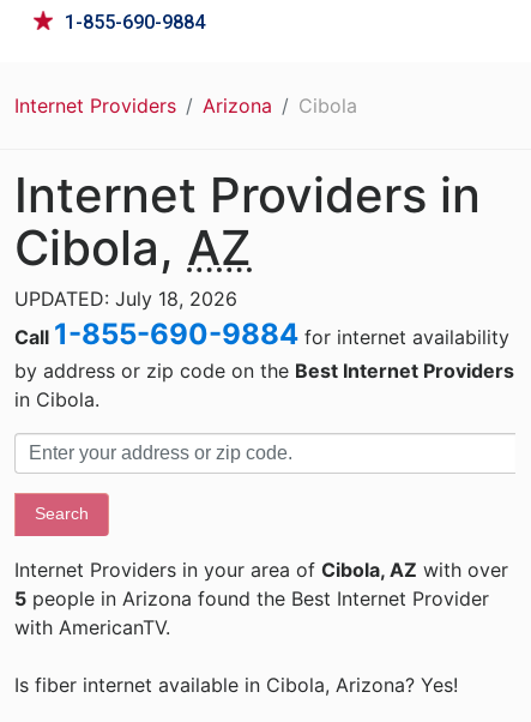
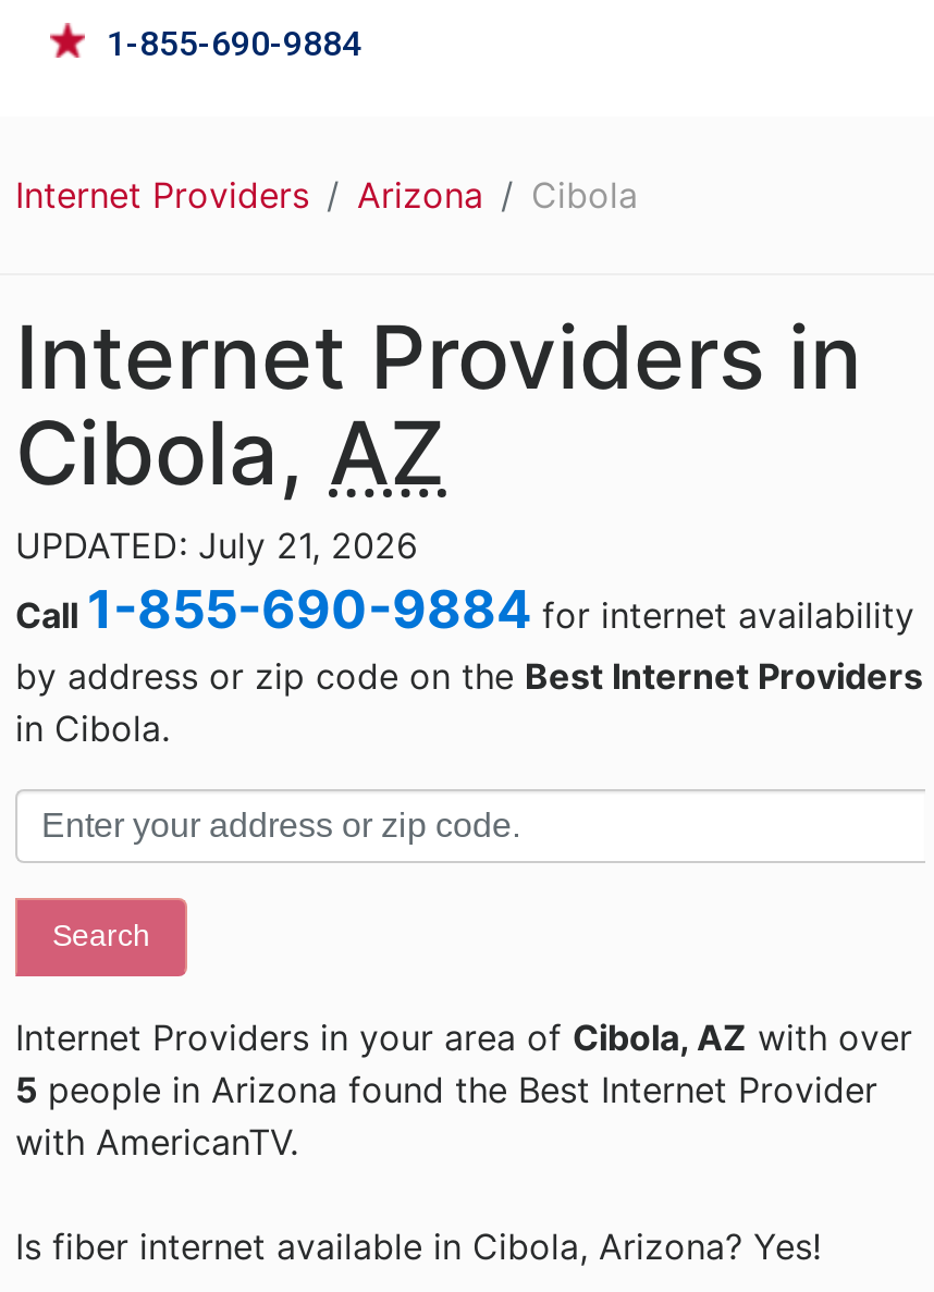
- UPDATED: July 18, 2026
+ UPDATED: July 21, 2026
